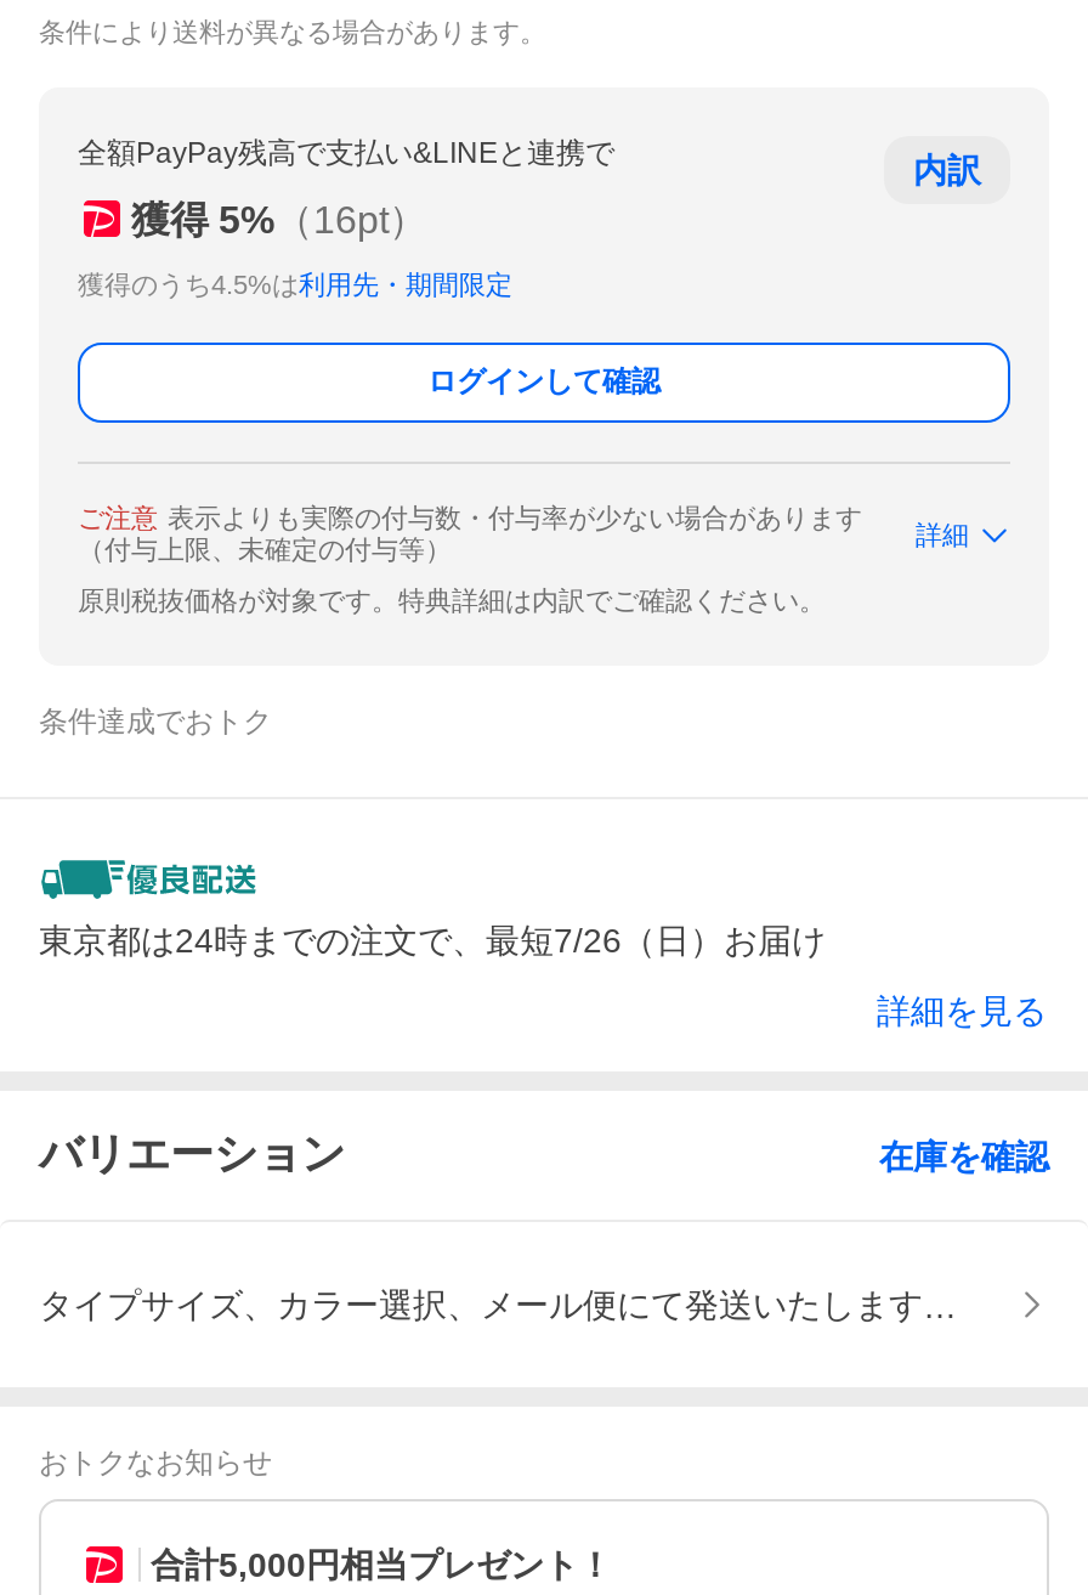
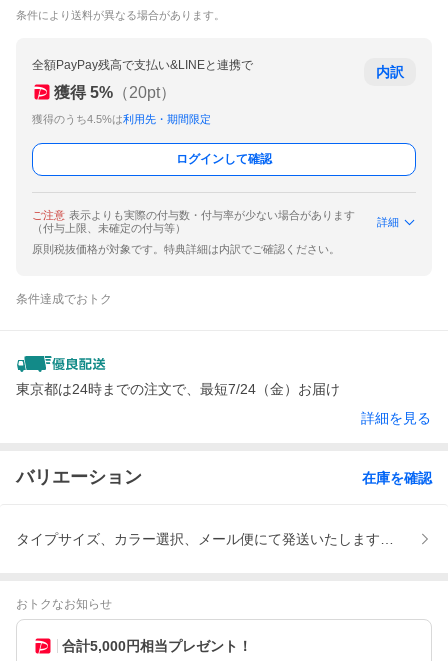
- 獲得 5%（16pt）
+ 獲得 5%（20pt）

- 東京都は24時までの注文で、最短7/26（日）お届け
+ 東京都は24時までの注文で、最短7/24（金）お届け
